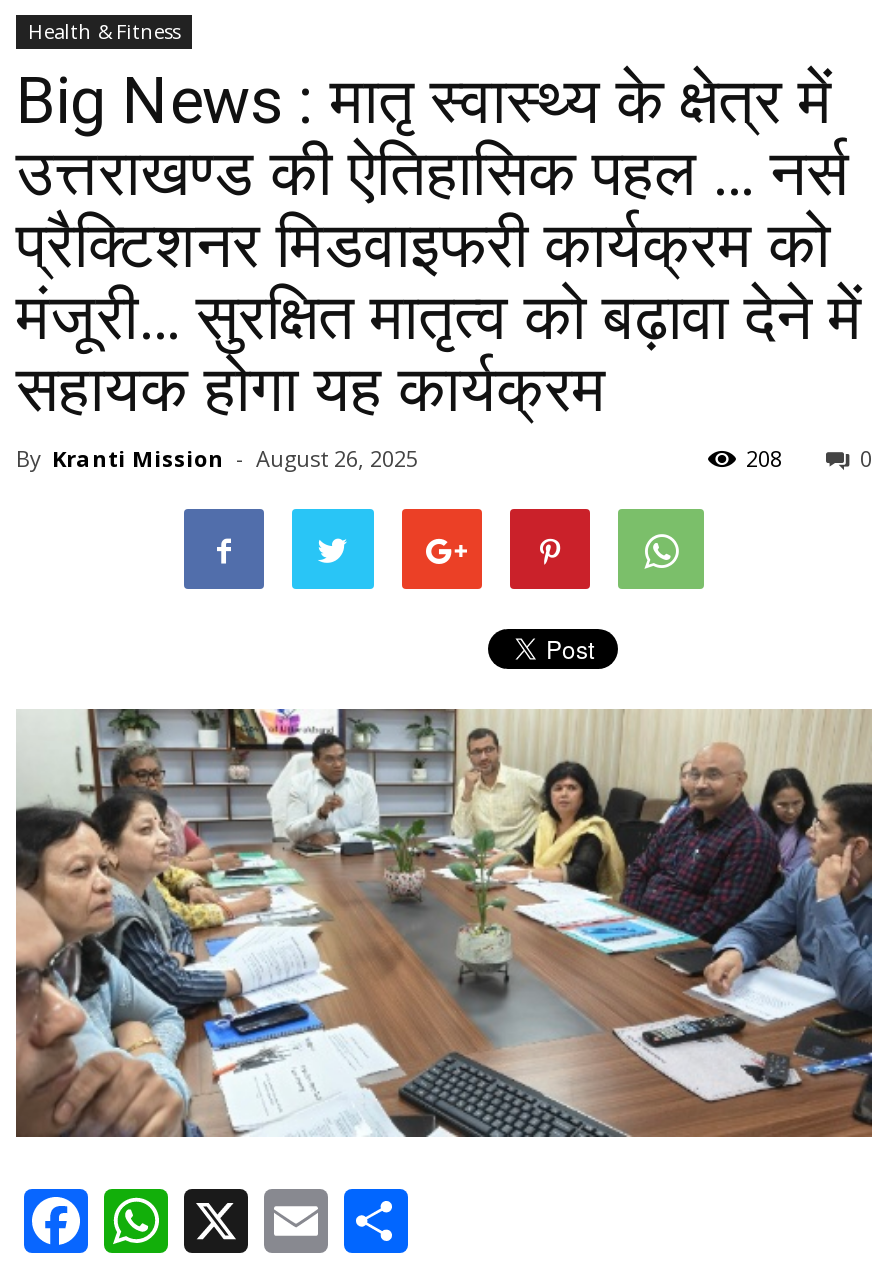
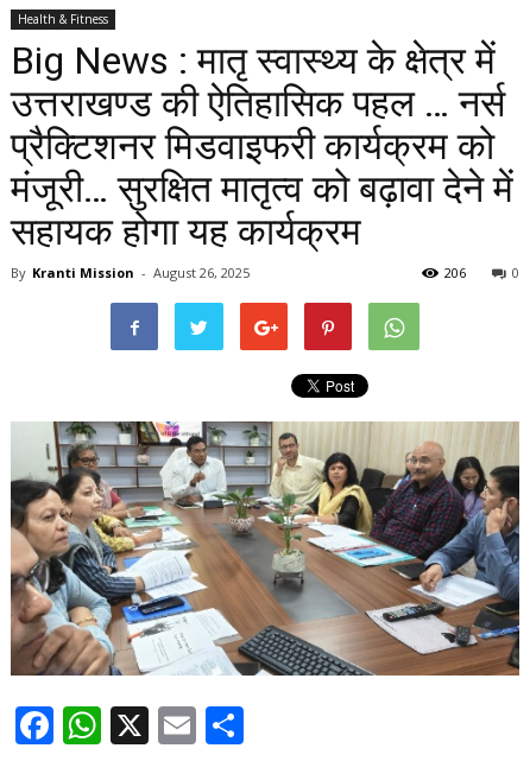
- 208
+ 206
